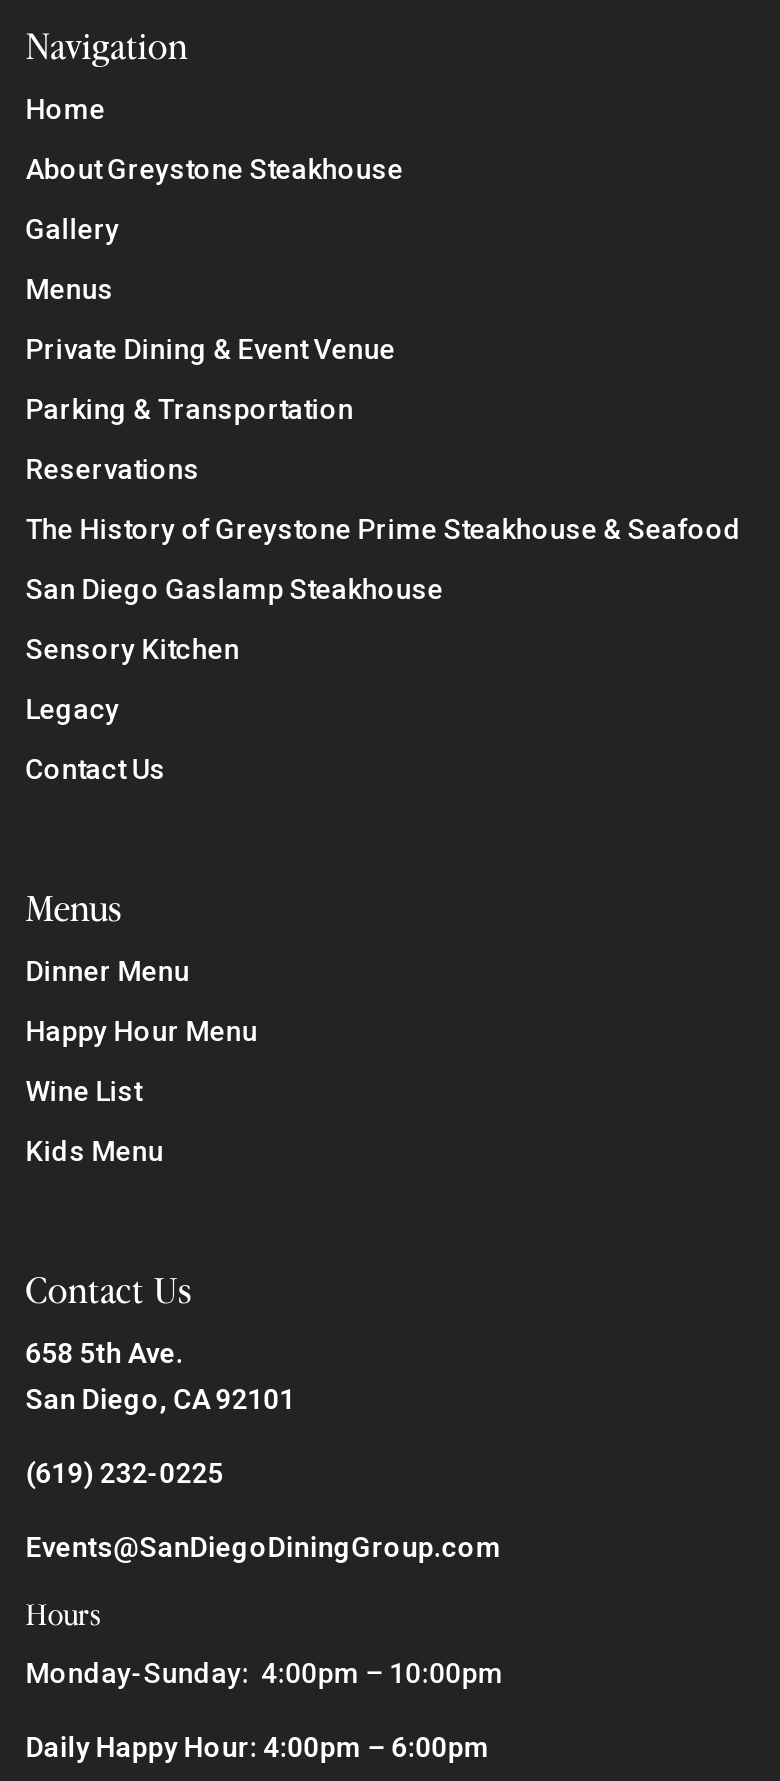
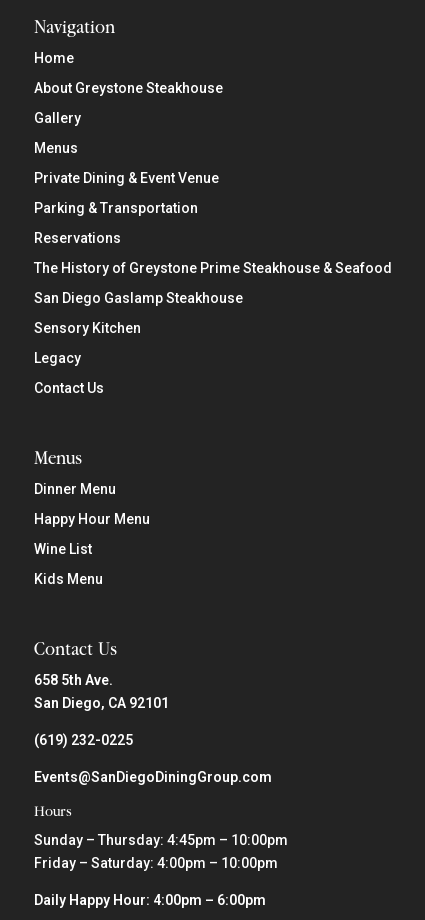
- Monday-Sunday: 4:00pm – 10:00pm
+ Sunday – Thursday: 4:45pm – 10:00pm
+ Friday – Saturday: 4:00pm – 10:00pm
